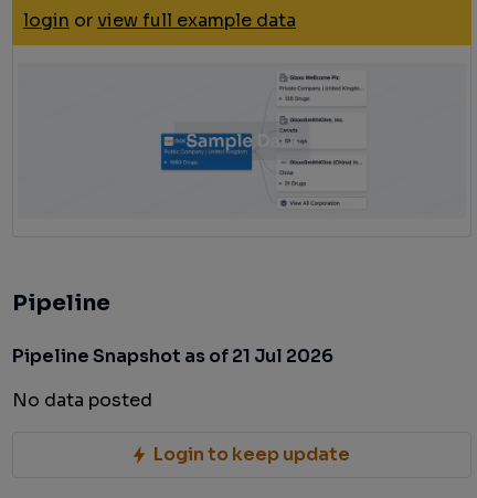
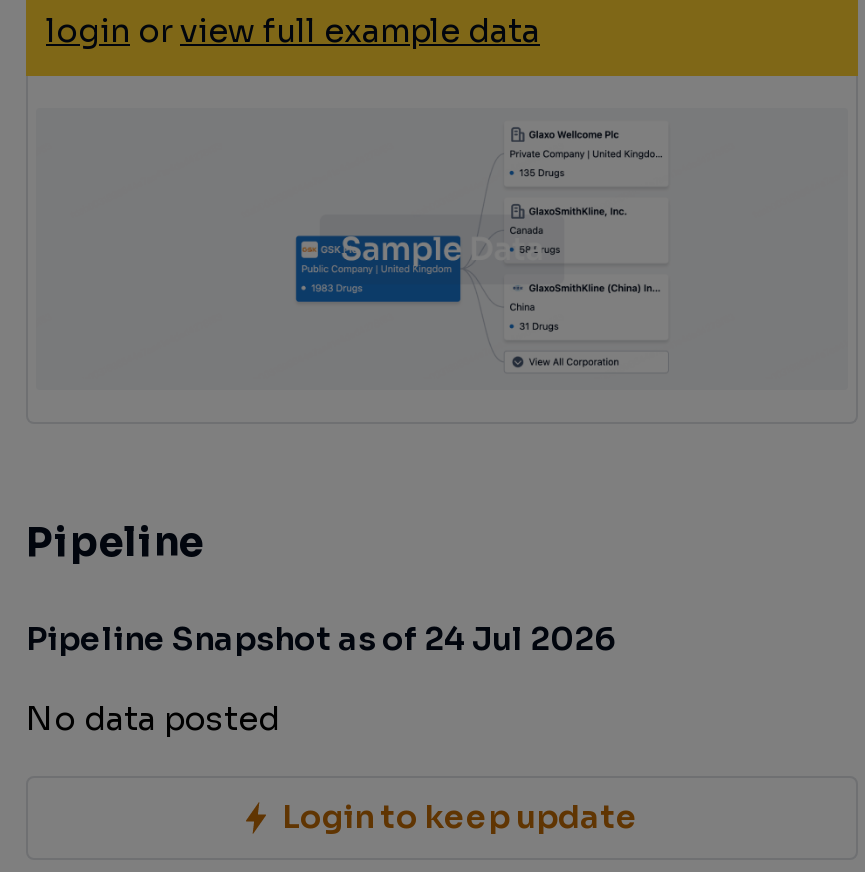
- Pipeline Snapshot as of 21 Jul 2026
+ Pipeline Snapshot as of 24 Jul 2026
